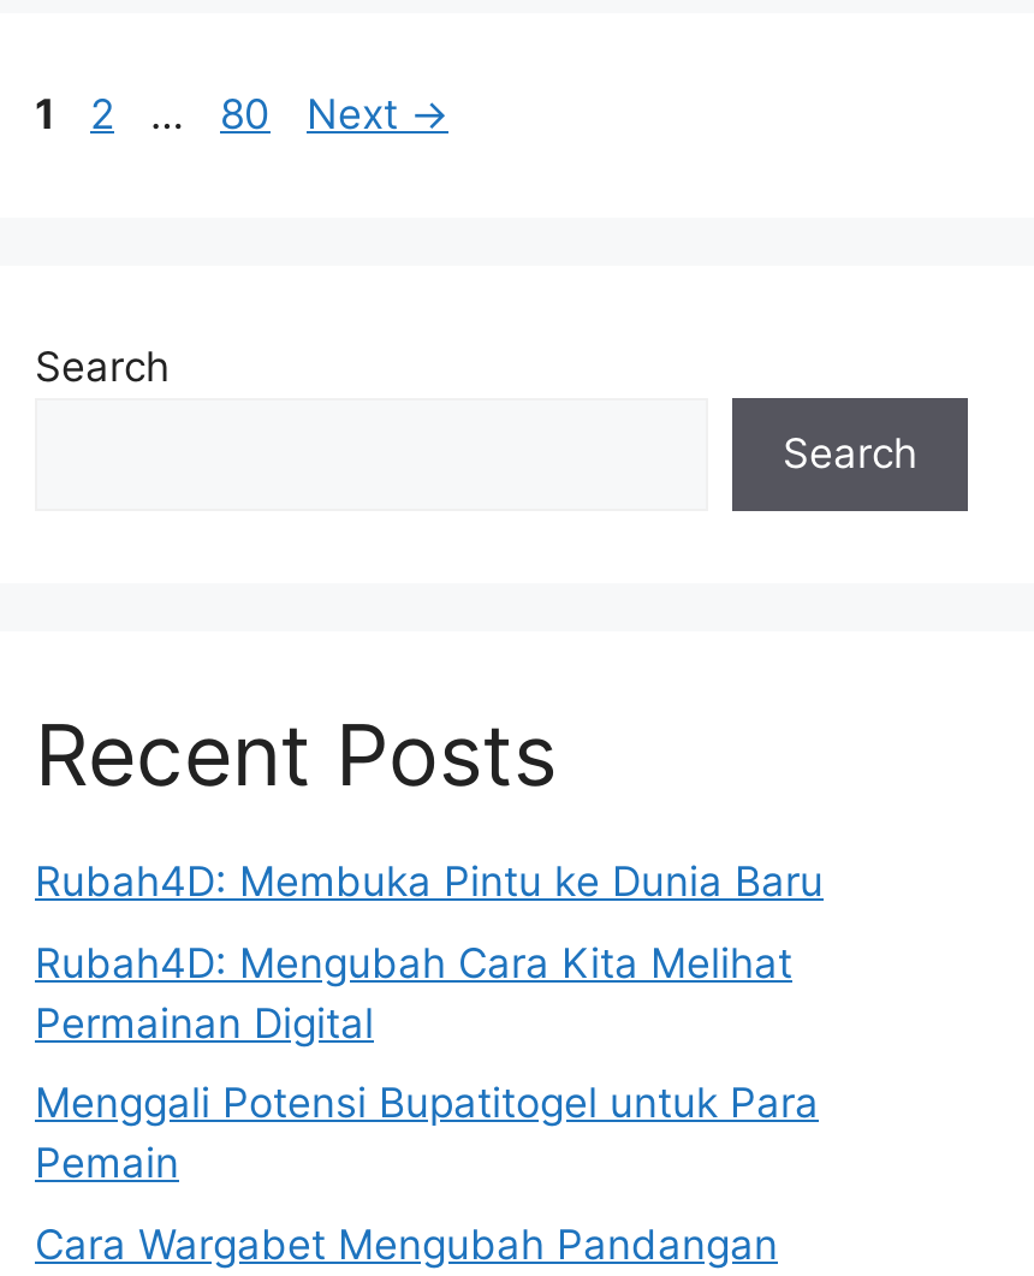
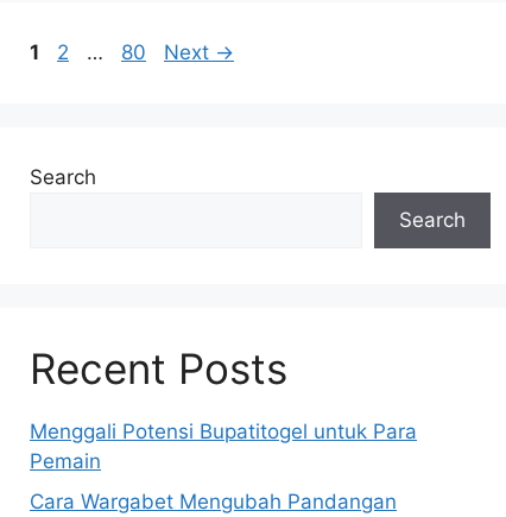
- Rubah4D: Membuka Pintu ke Dunia Baru
- Rubah4D: Mengubah Cara Kita Melihat
- Permainan Digital
